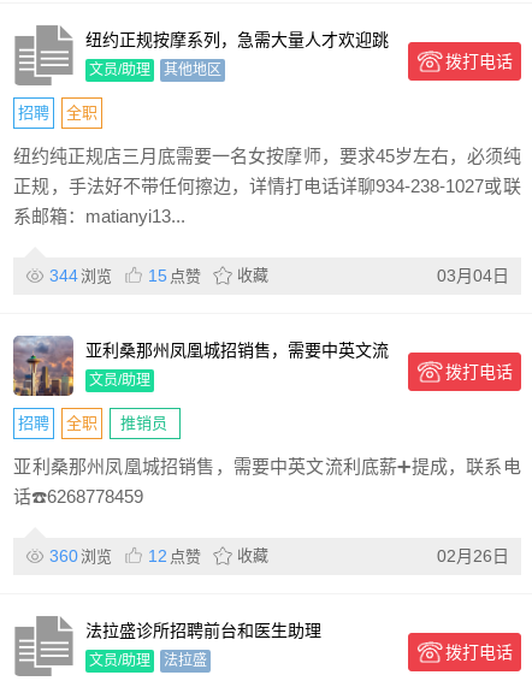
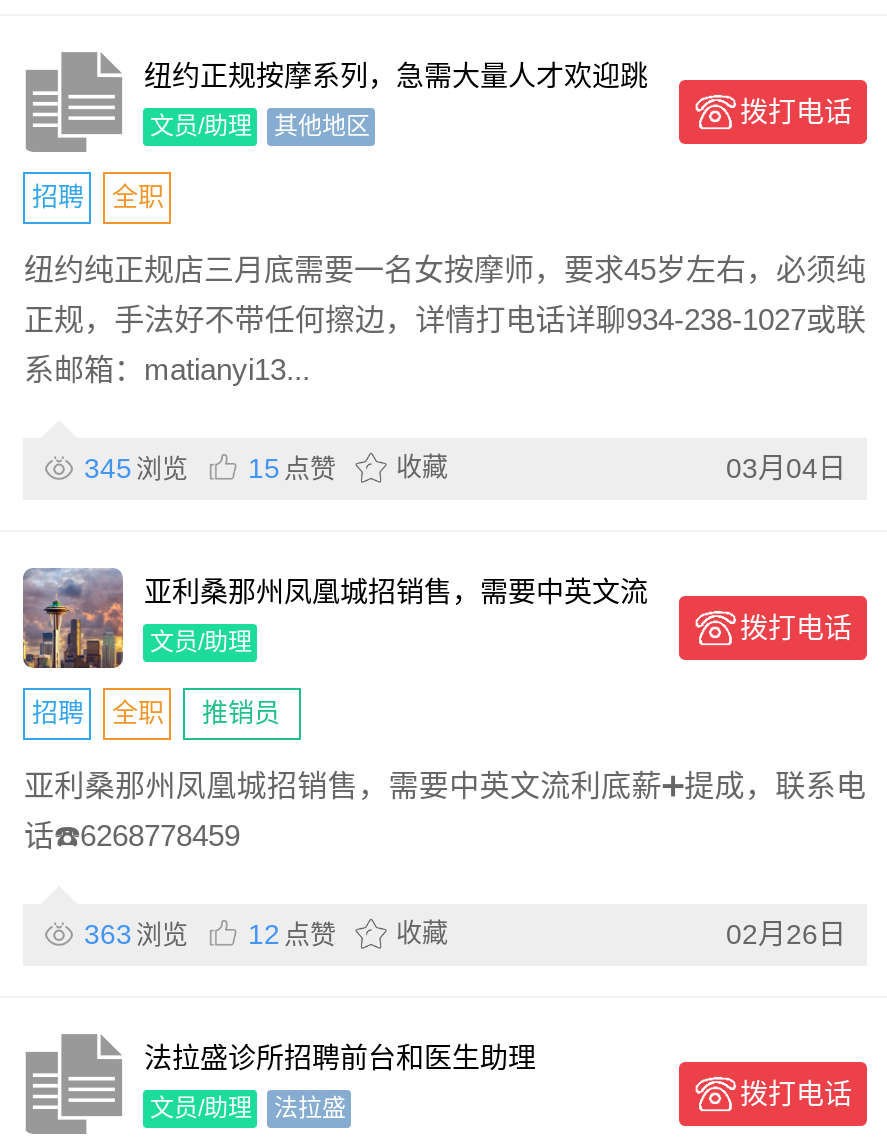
- 344 浏览 15 点赞 收藏
+ 345 浏览 15 点赞 收藏

- 360 浏览 12 点赞 收藏
+ 363 浏览 12 点赞 收藏
